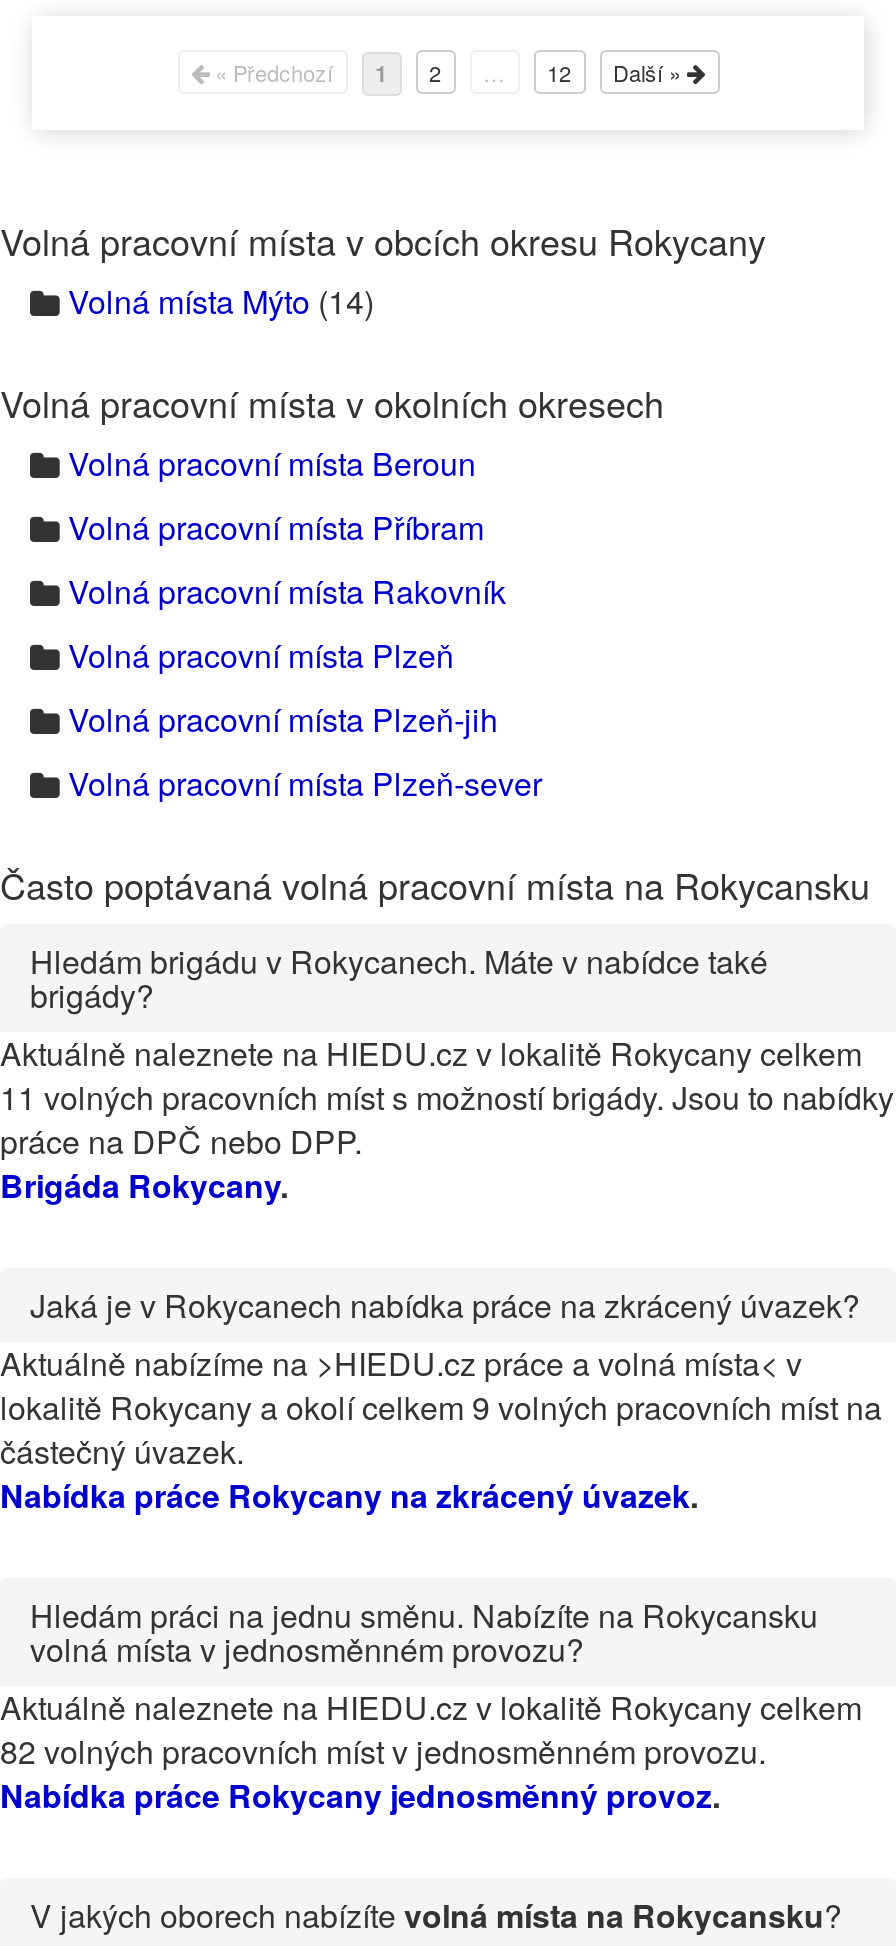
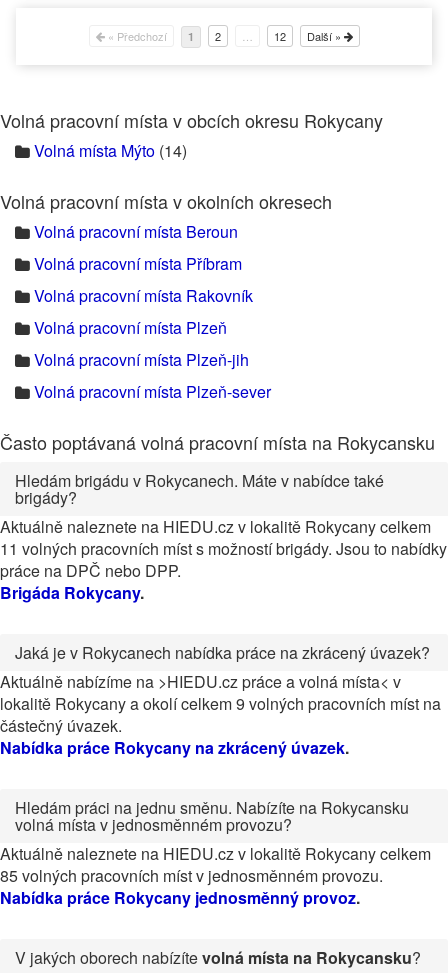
- 82 volných pracovních míst v jednosměnném provozu.
+ 85 volných pracovních míst v jednosměnném provozu.
